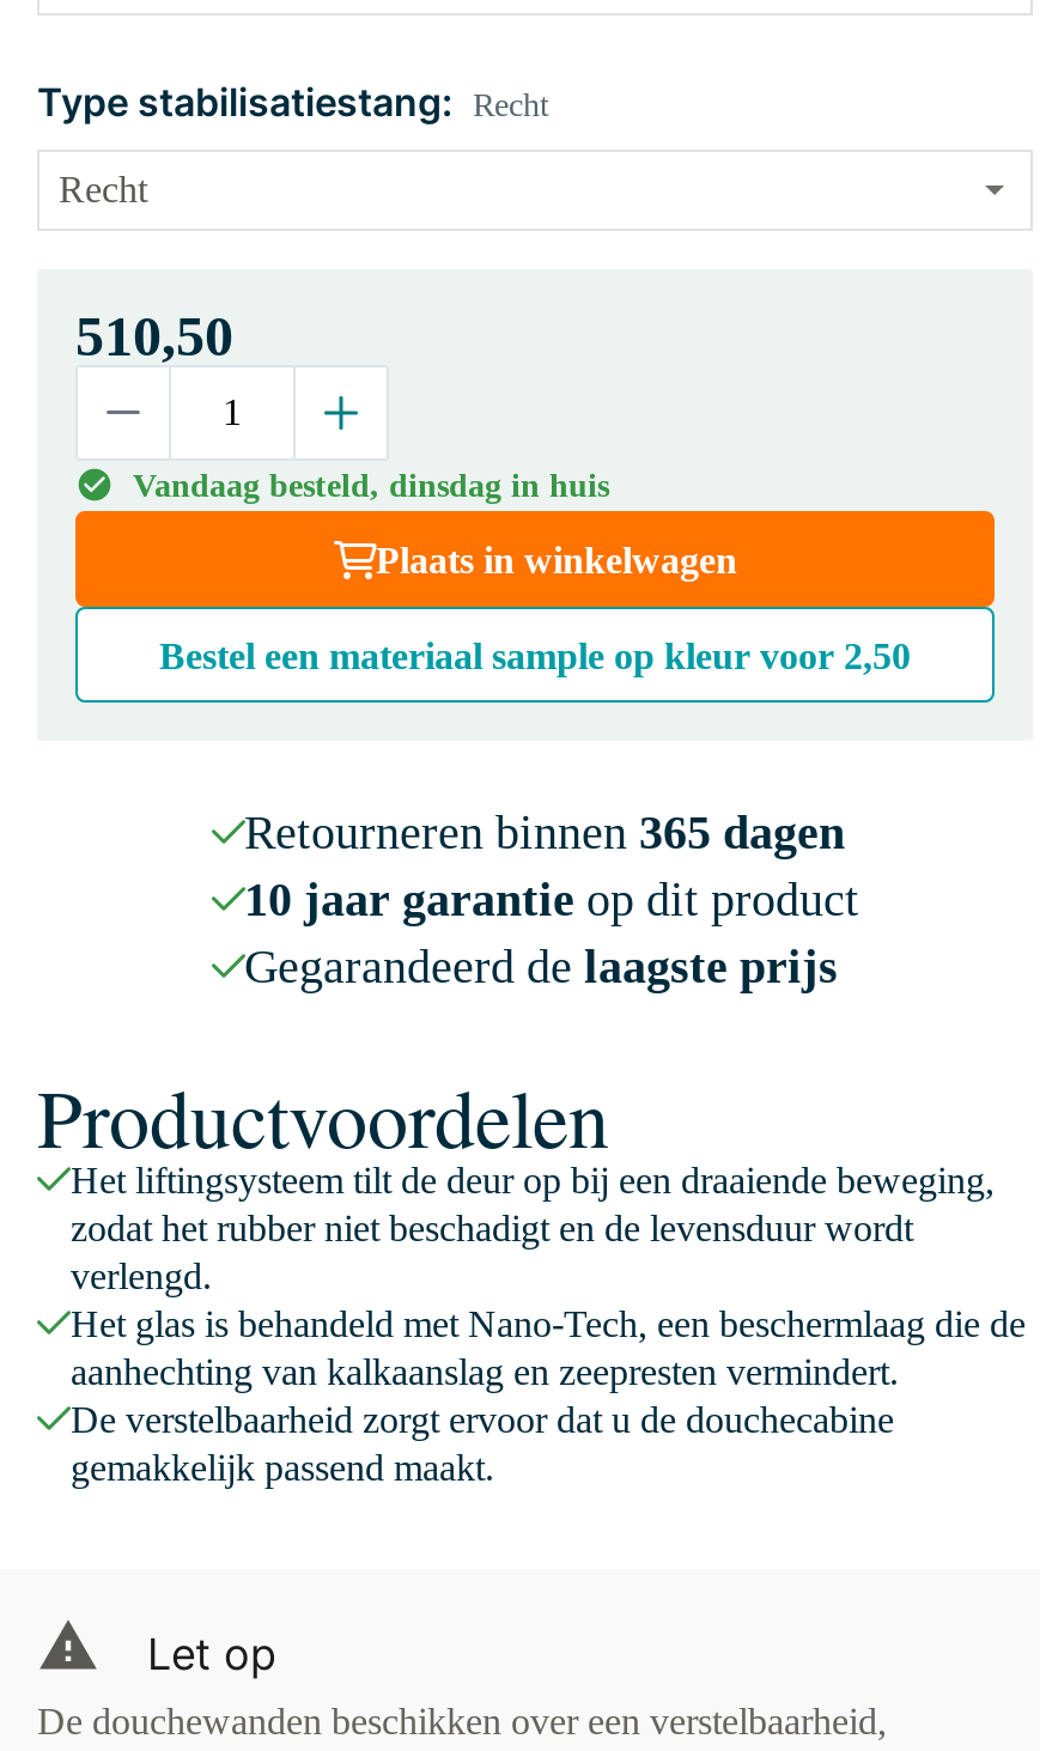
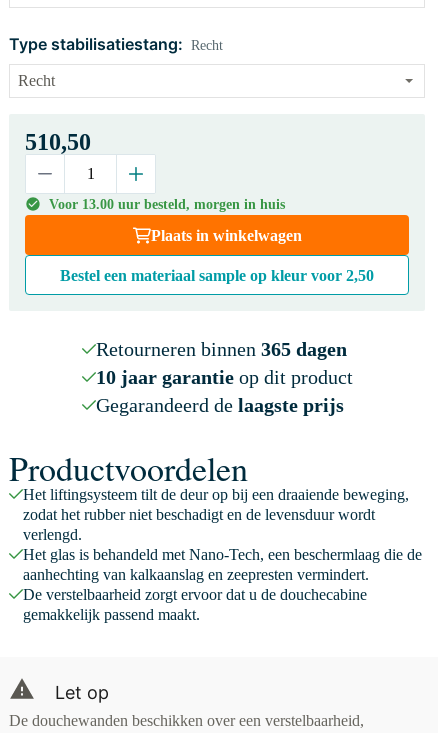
- Vandaag besteld, dinsdag in huis
+ Voor 13.00 uur besteld, morgen in huis
